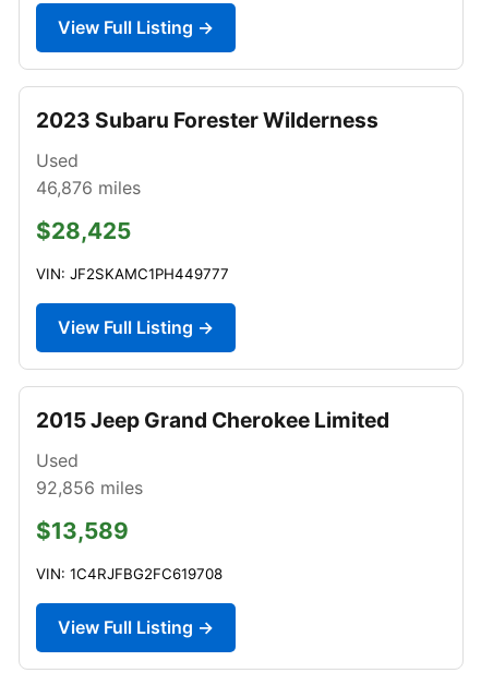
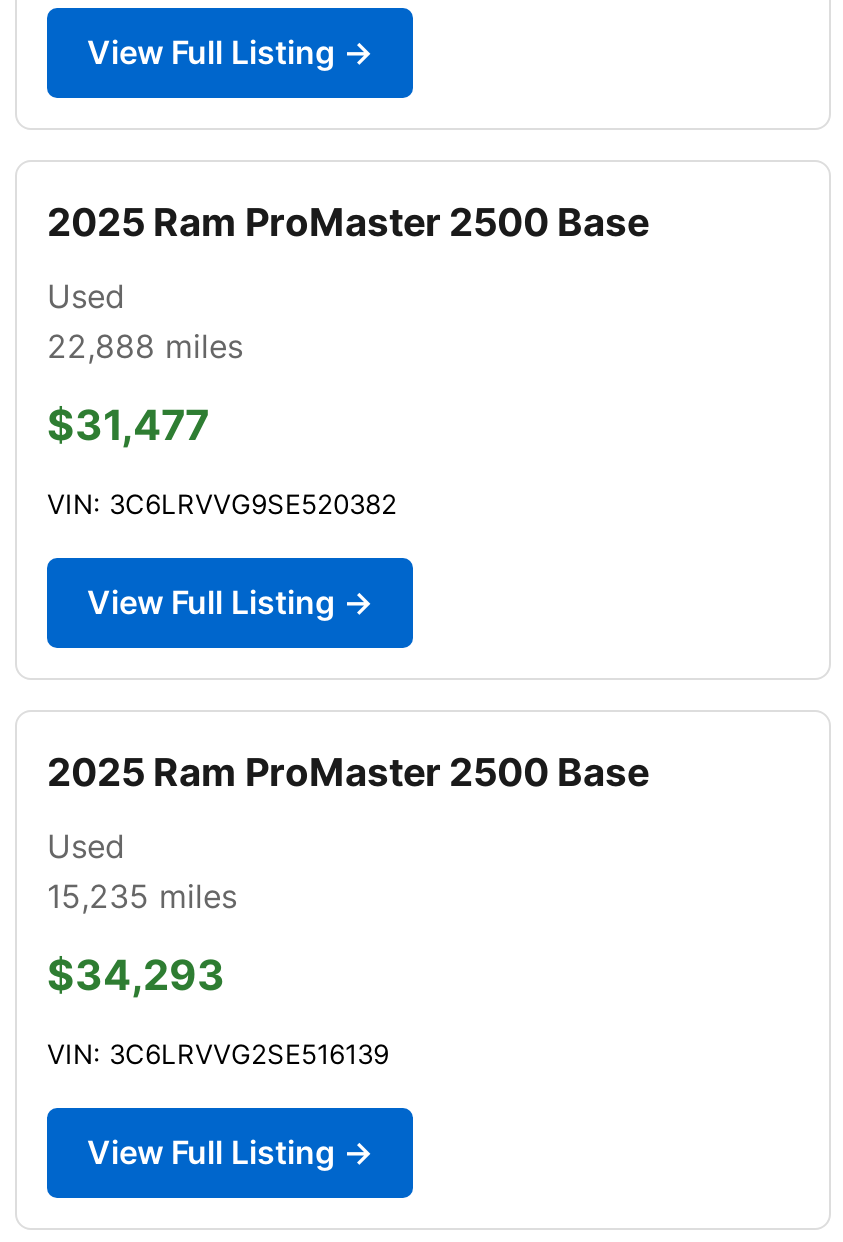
- 2023 Subaru Forester Wilderness
+ 2025 Ram ProMaster 2500 Base

- 46,876 miles
+ 22,888 miles

- $28,425
+ $31,477

- VIN: JF2SKAMC1PH449777
+ VIN: 3C6LRVVG9SE520382

- 2015 Jeep Grand Cherokee Limited
+ 2025 Ram ProMaster 2500 Base

- 92,856 miles
+ 15,235 miles

- $13,589
+ $34,293

- VIN: 1C4RJFBG2FC619708
+ VIN: 3C6LRVVG2SE516139
